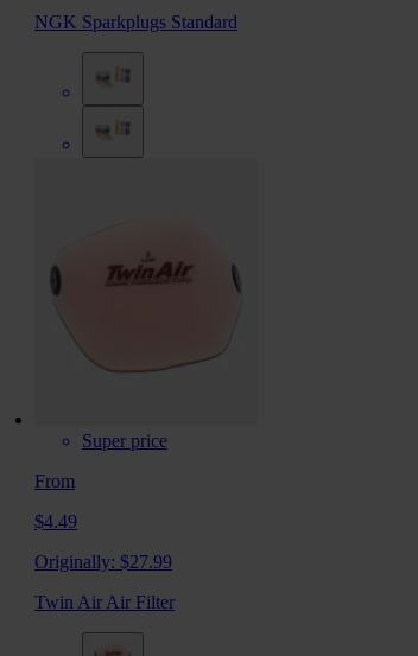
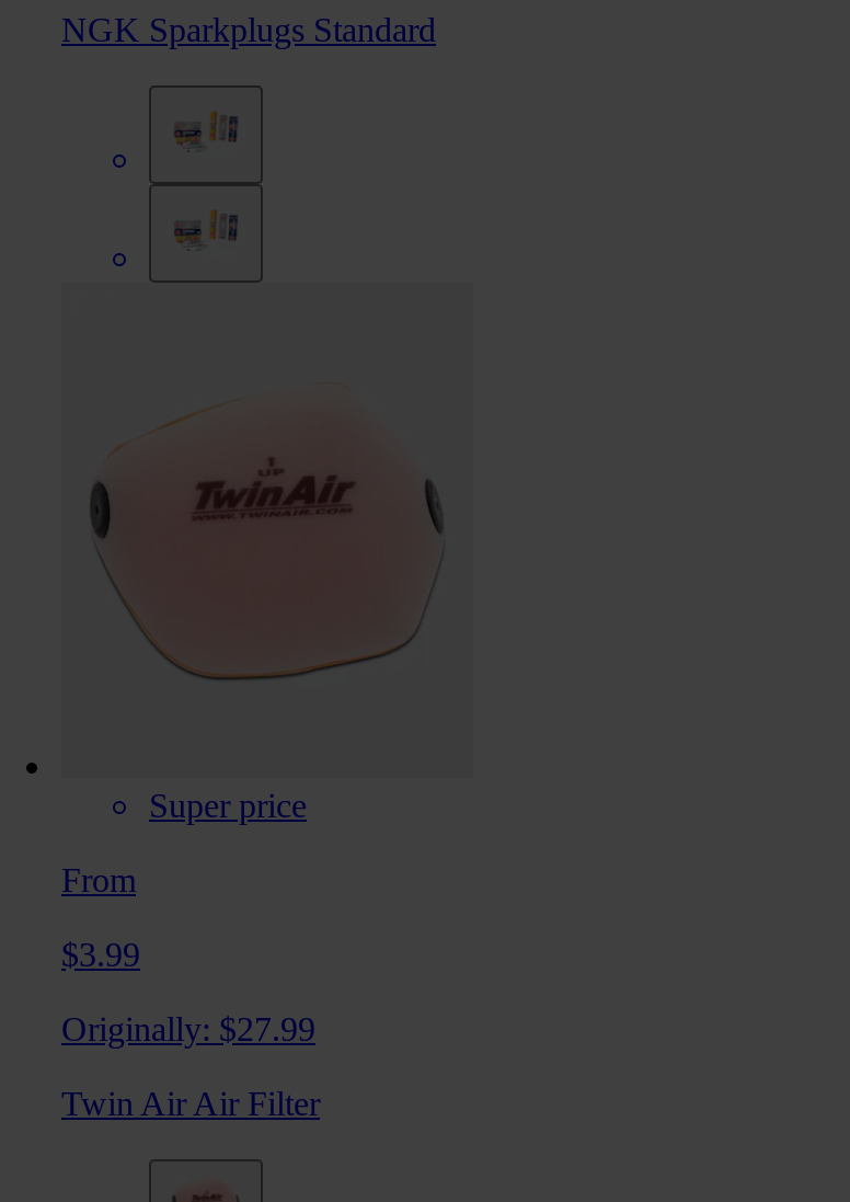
- $4.49
+ $3.99
